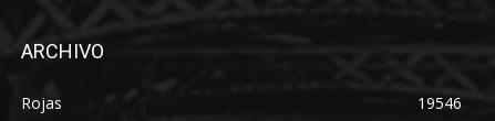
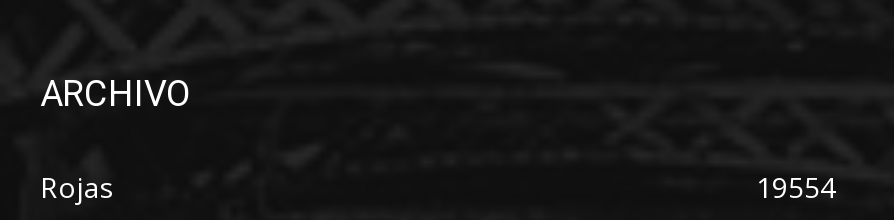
- 19546
+ 19554
